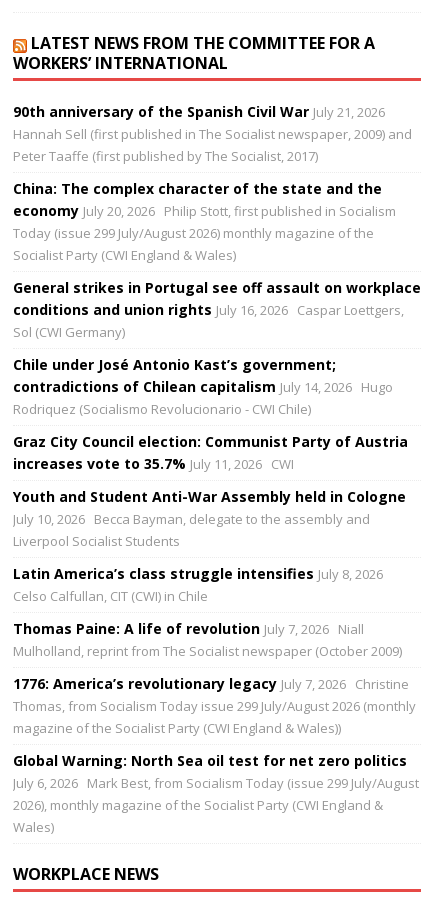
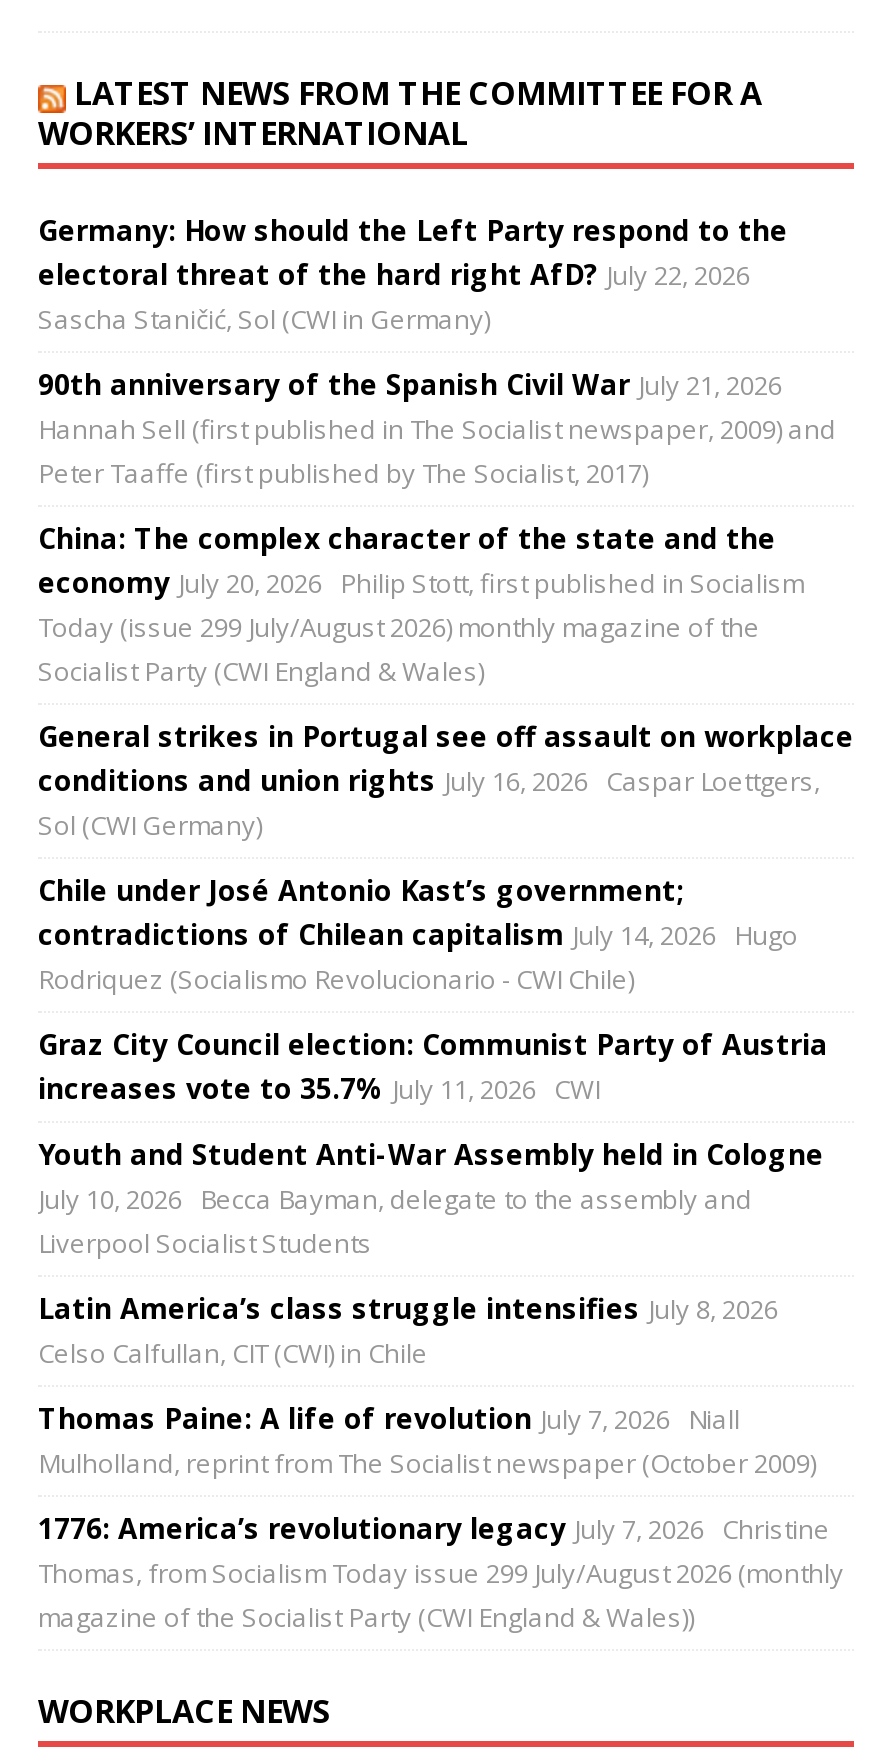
+ Germany: How should the Left Party respond to the
+ electoral threat of the hard right AfD? July 22, 2026
+ Sascha Staničić, Sol (CWI in Germany)

moved down: Hannah Sell (first published in The Socialist newspaper, 2009) and | Peter Taaffe (first published by The Socialist, 2017) | China: The complex character of the state and the | ... | Thomas, from Socialism Today issue 299 July/August 2026 (monthly | magazine of the Socialist Party (CWI England & Wales))

- Global Warning: North Sea oil test for net zero politics
- July 6, 2026 Mark Best, from Socialism Today (issue 299 July/August
- 2026), monthly magazine of the Socialist Party (CWI England &
- Wales)
